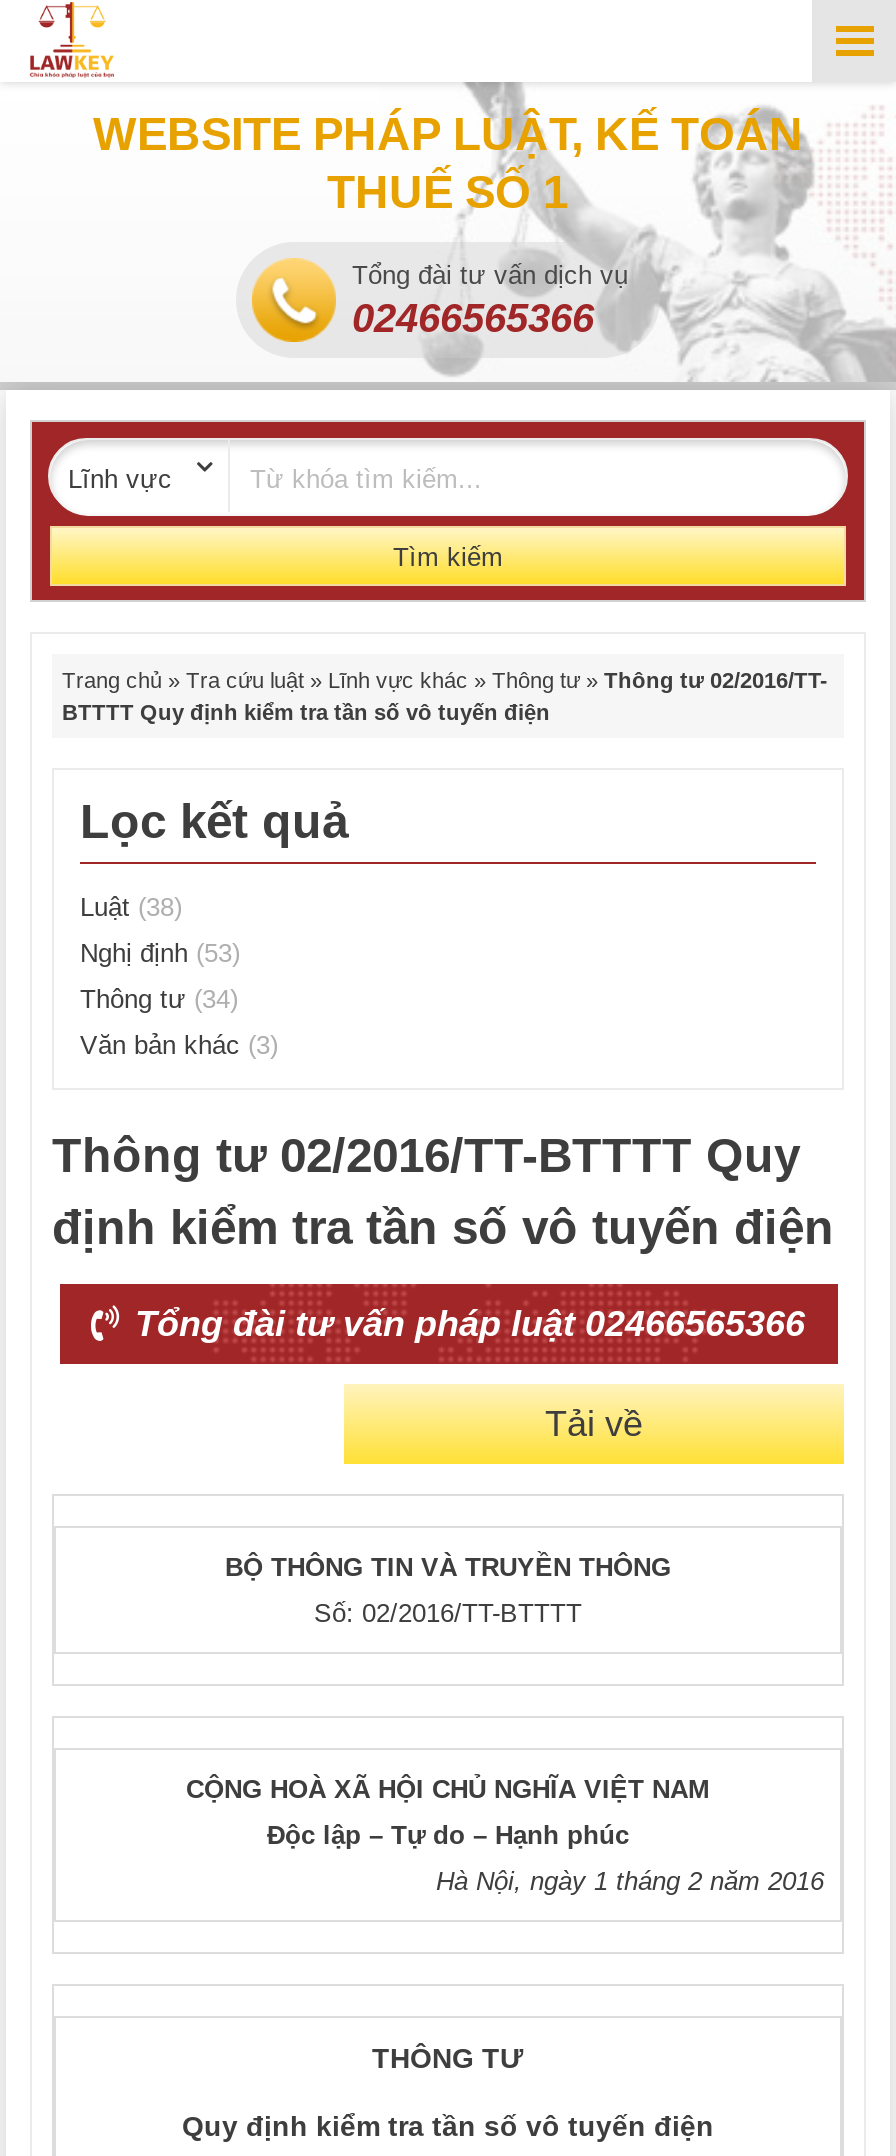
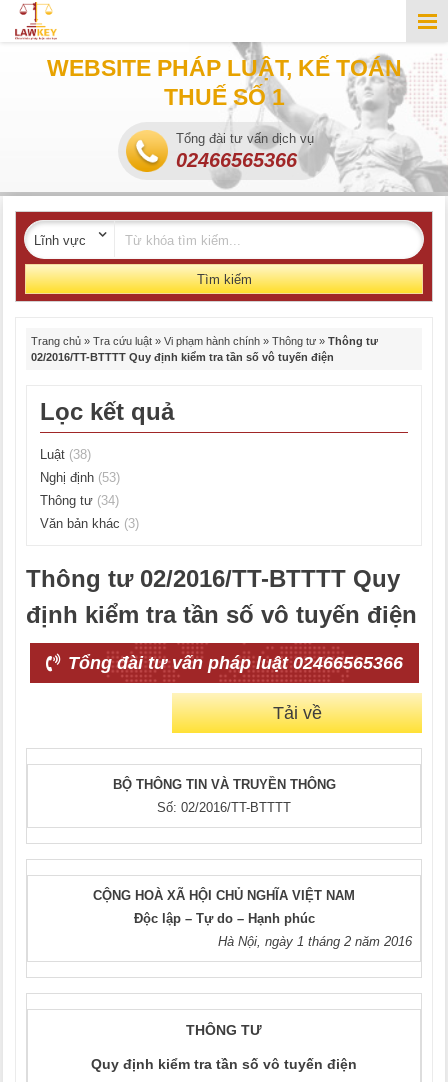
- Trang chủ» Tra cứu luật» Lĩnh vực khác» Thông tư» Thông tư 02/2016/TT-
+ Trang chủ» Tra cứu luật» Vi phạm hành chính» Thông tư» Thông tư

- BTTTT Quy định kiểm tra tần số vô tuyến điện
+ 02/2016/TT-BTTTT Quy định kiểm tra tần số vô tuyến điện
